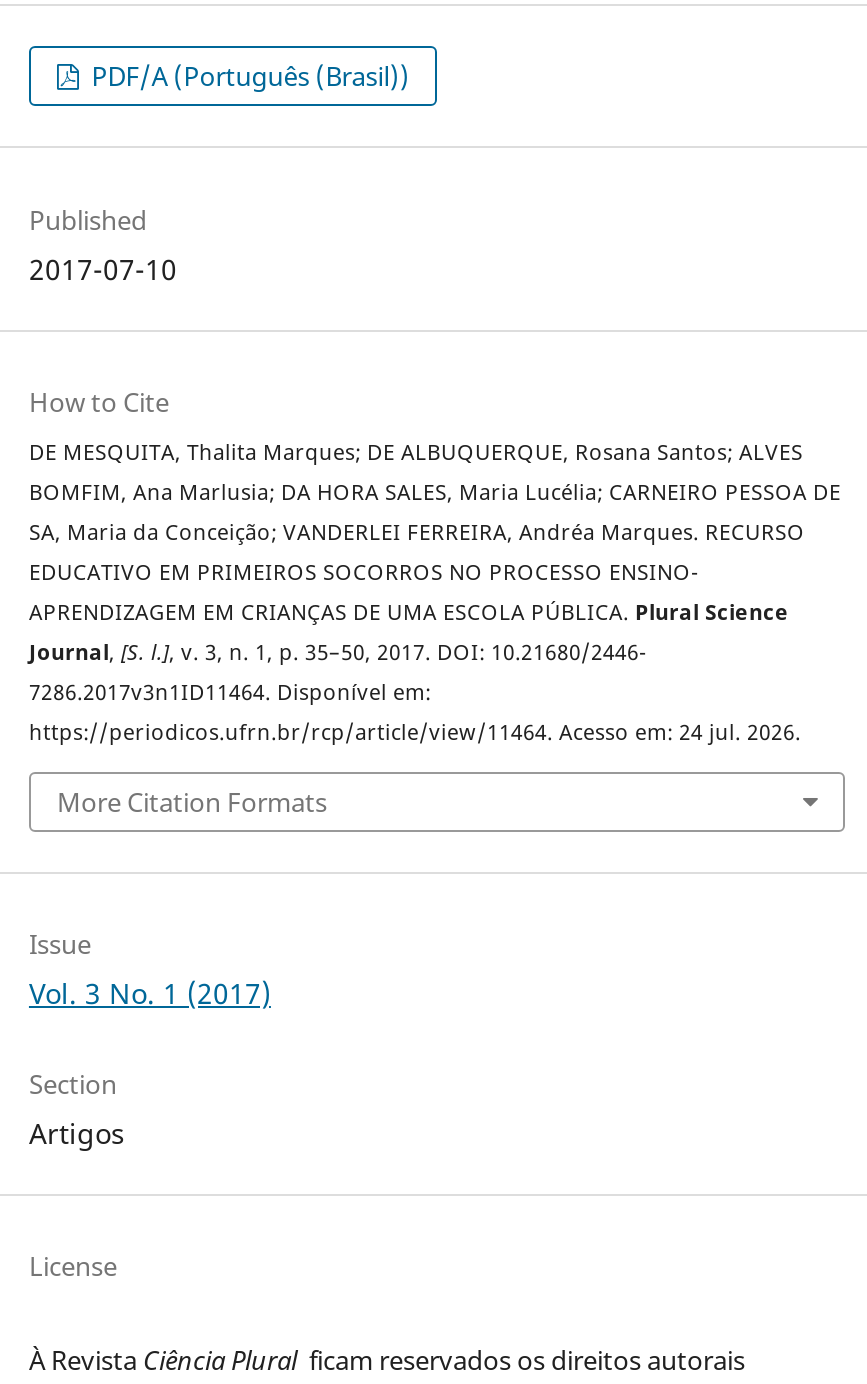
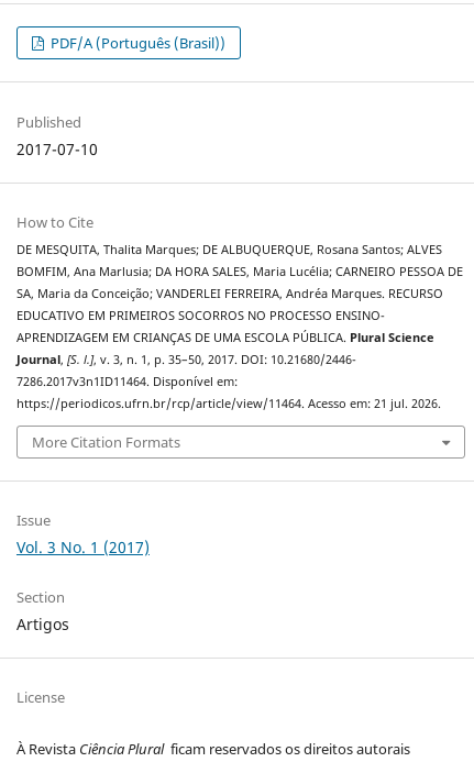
- https://periodicos.ufrn.br/rcp/article/view/11464. Acesso em: 24 jul. 2026.
+ https://periodicos.ufrn.br/rcp/article/view/11464. Acesso em: 21 jul. 2026.
